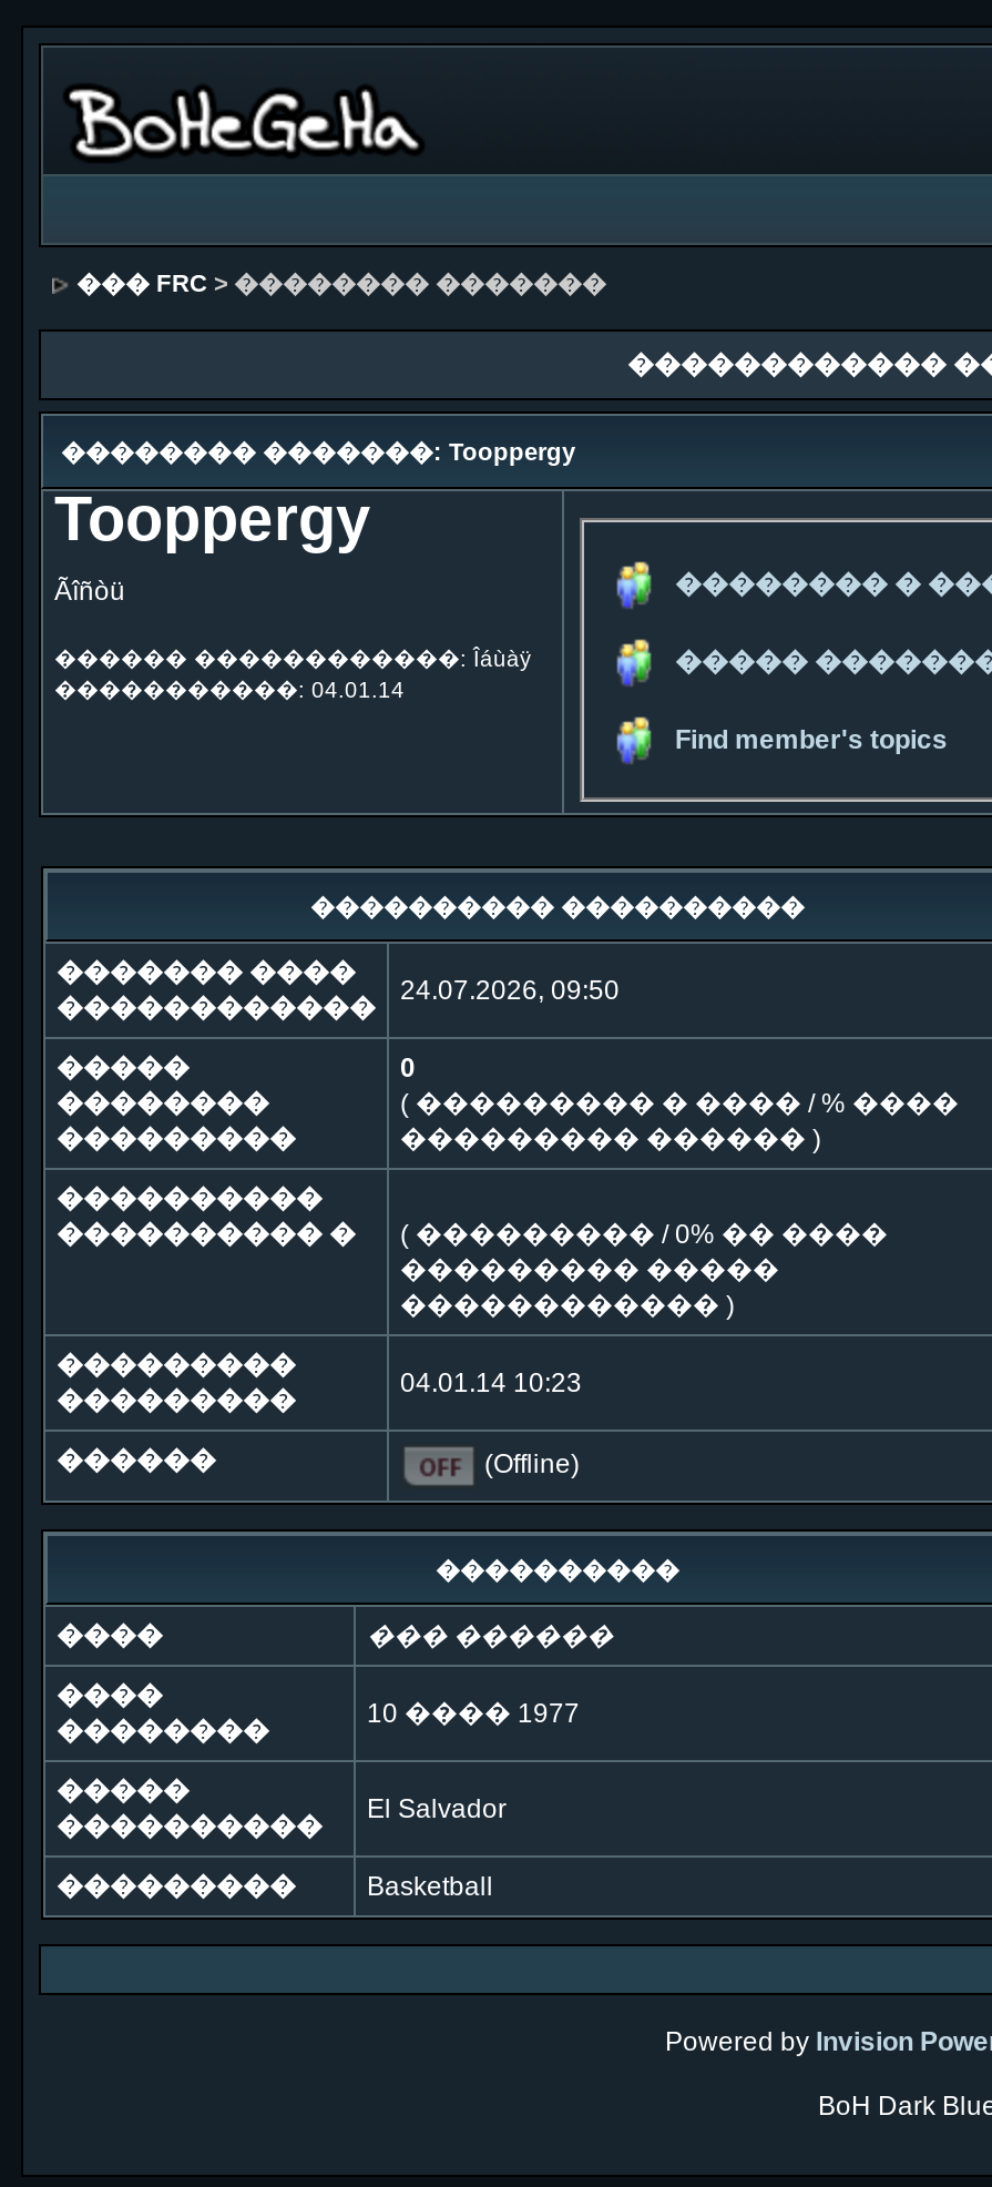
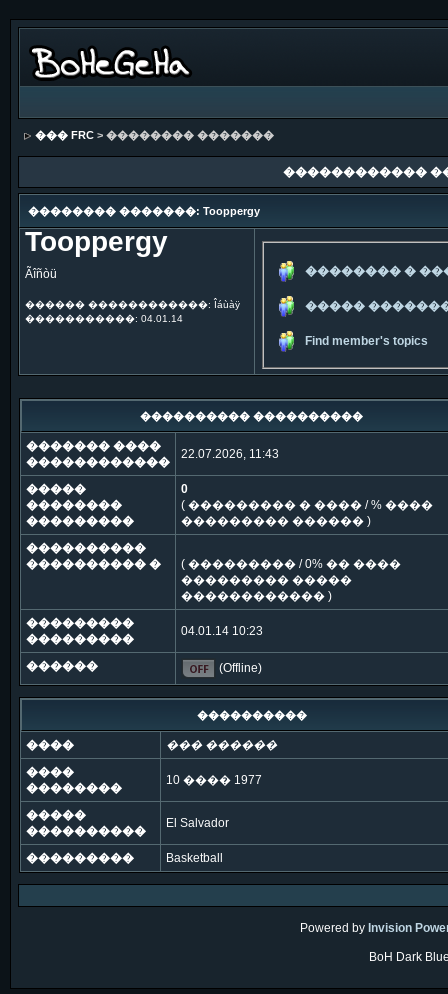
- 24.07.2026, 09:50
+ 22.07.2026, 11:43
